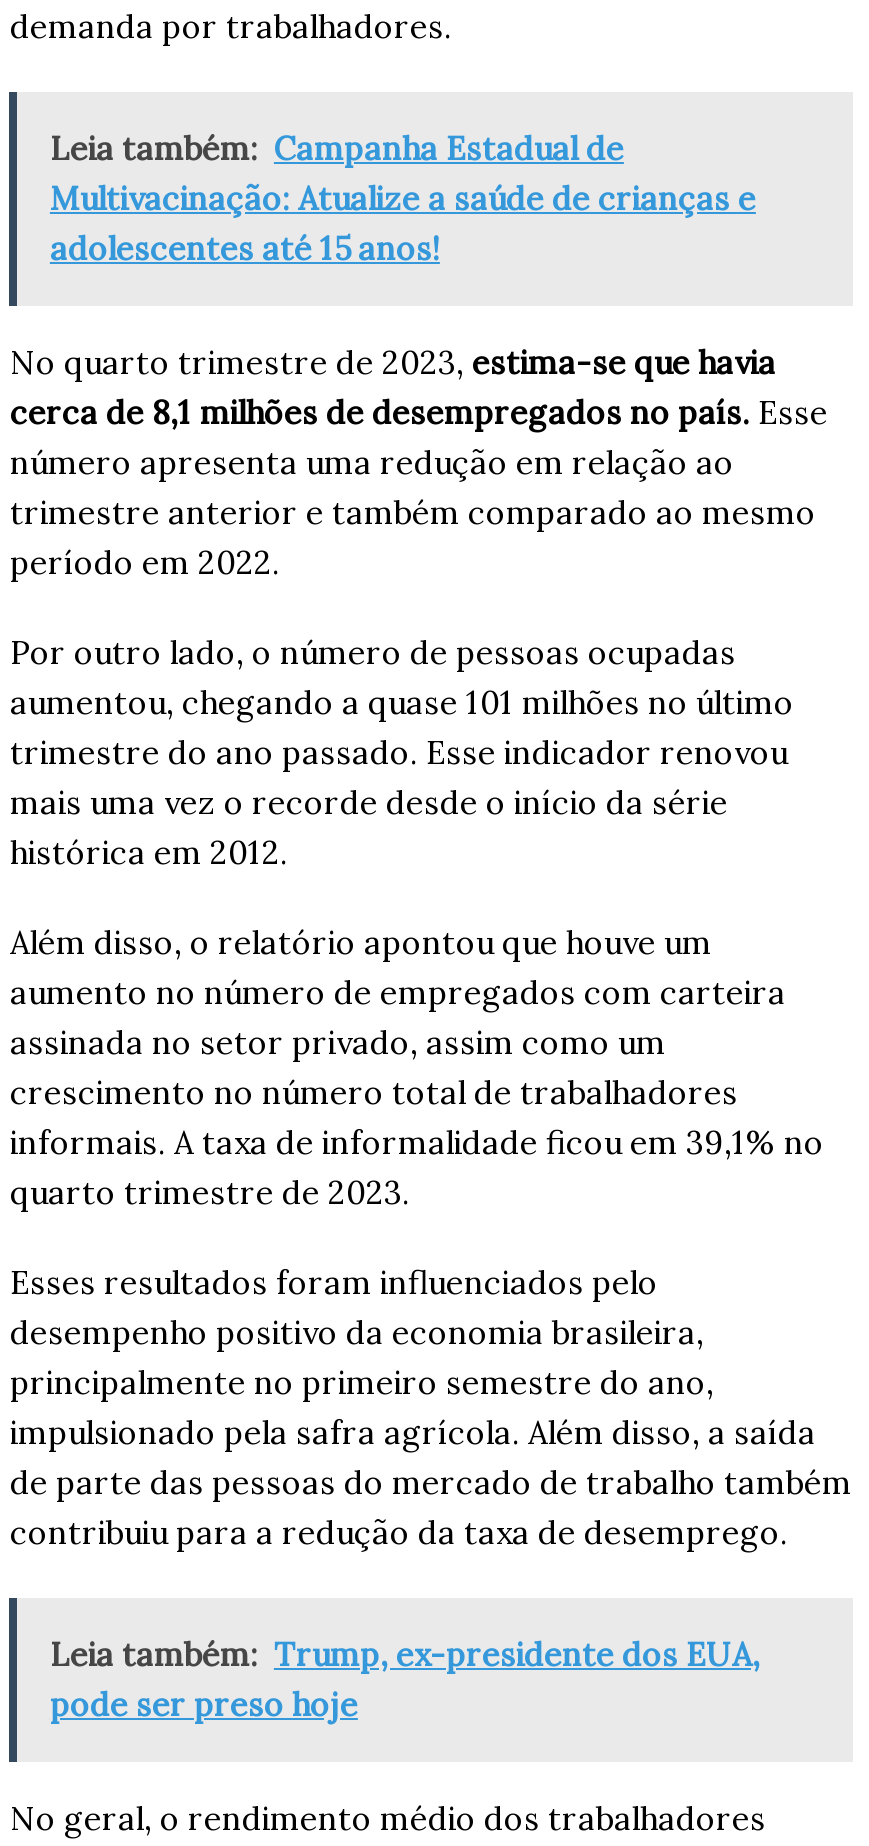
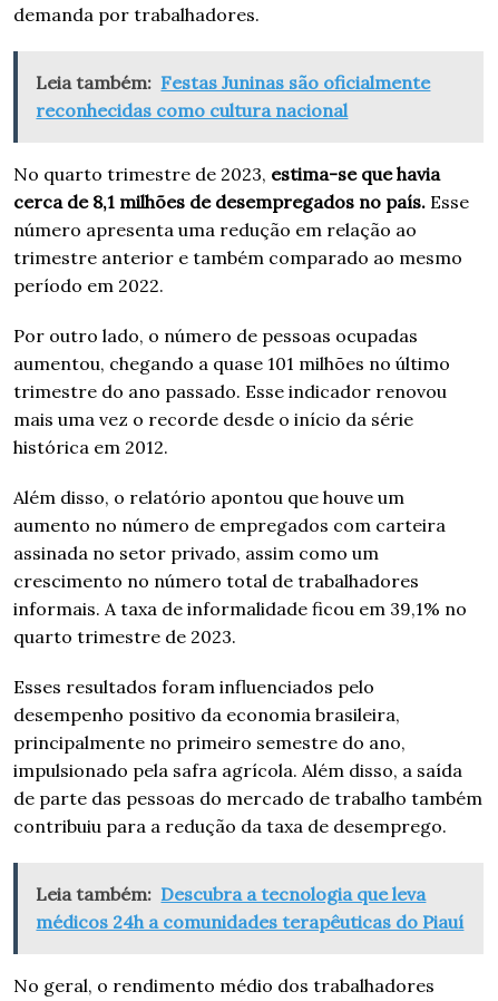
- Leia também: Campanha Estadual de
- Multivacinação: Atualize a saúde de crianças e
- adolescentes até 15 anos!
+ Leia também: Festas Juninas são oficialmente
+ reconhecidas como cultura nacional

- Leia também: Trump, ex-presidente dos EUA,
- pode ser preso hoje
+ Leia também: Descubra a tecnologia que leva
+ médicos 24h a comunidades terapêuticas do Piauí
